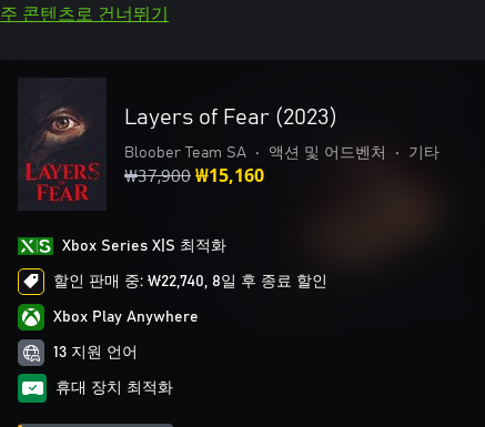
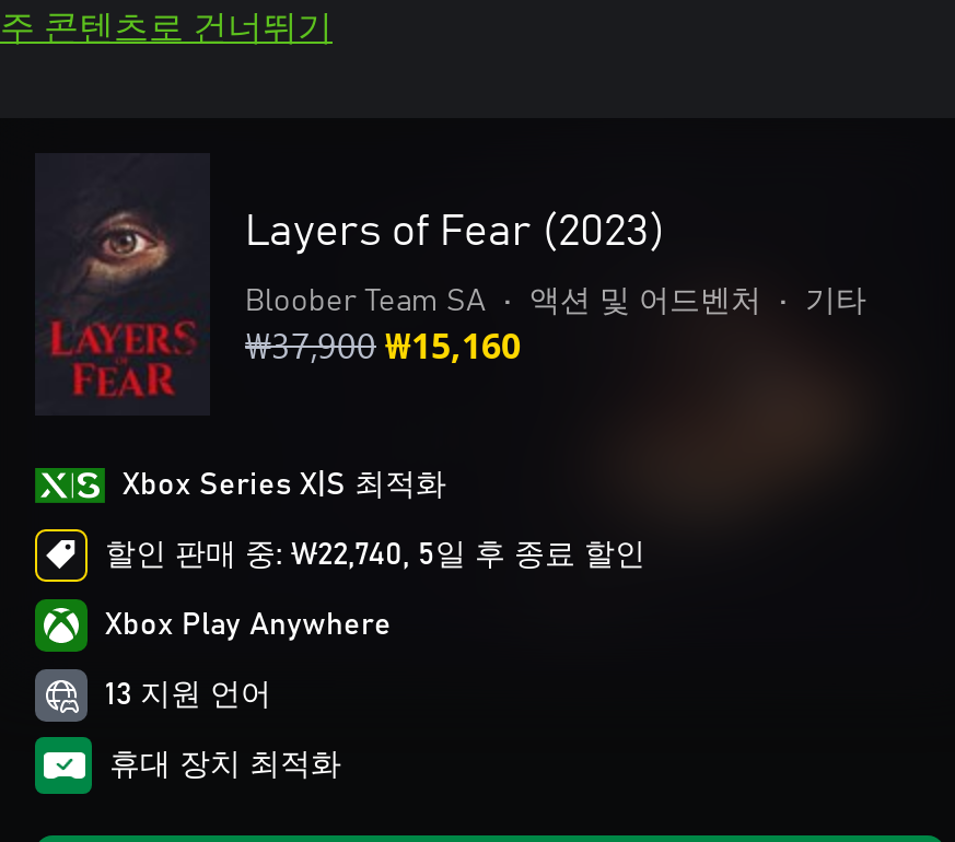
- 할인 판매 중: ₩22,740, 8일 후 종료 할인
+ 할인 판매 중: ₩22,740, 5일 후 종료 할인
